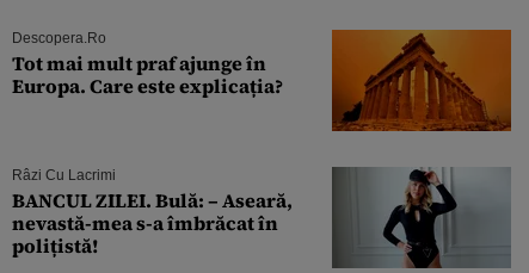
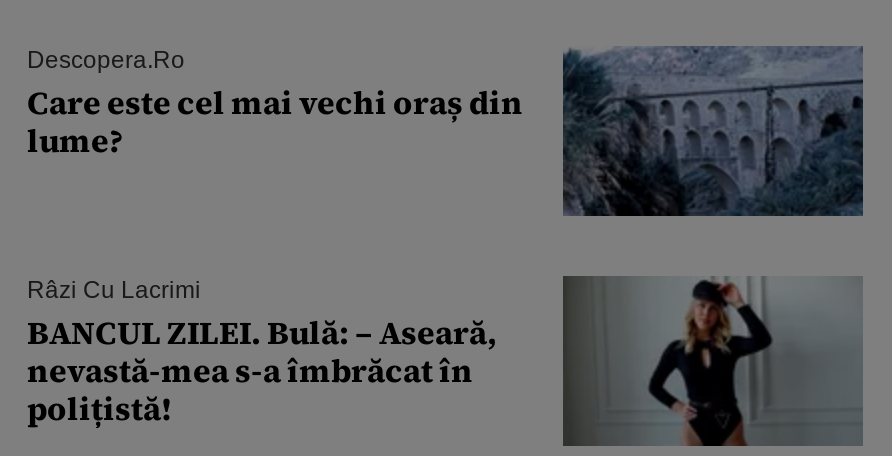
- [image]
- Tot mai mult praf ajunge în
- Europa. Care este explicația?
+ [image]
+ Care este cel mai vechi oraș din
+ lume?
